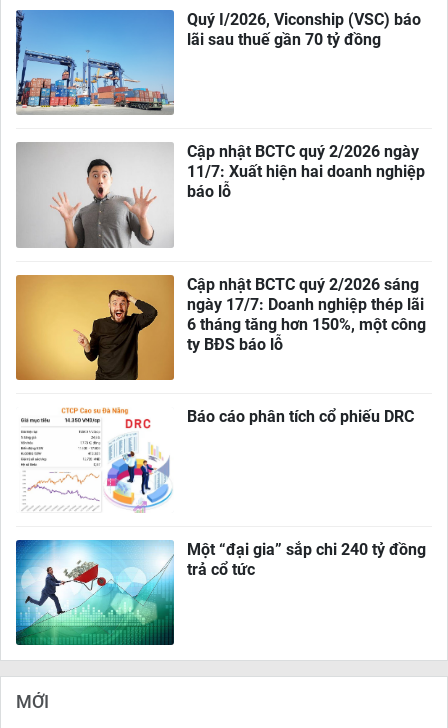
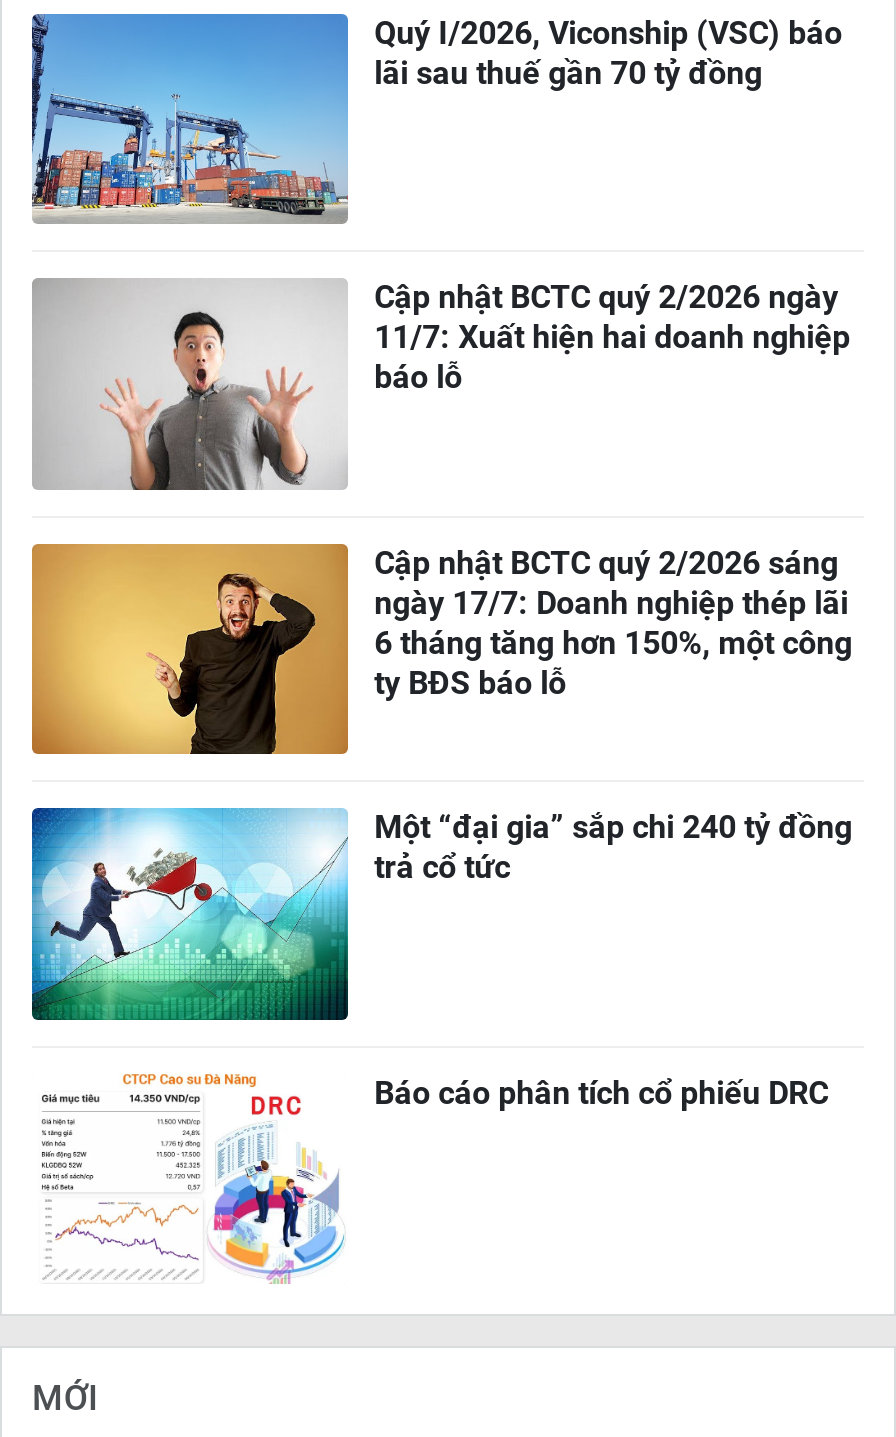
moved down: [image] | Báo cáo phân tích cổ phiếu DRC

moved up: [image] | Một “đại gia” sắp chi 240 tỷ đồng | trả cổ tức
